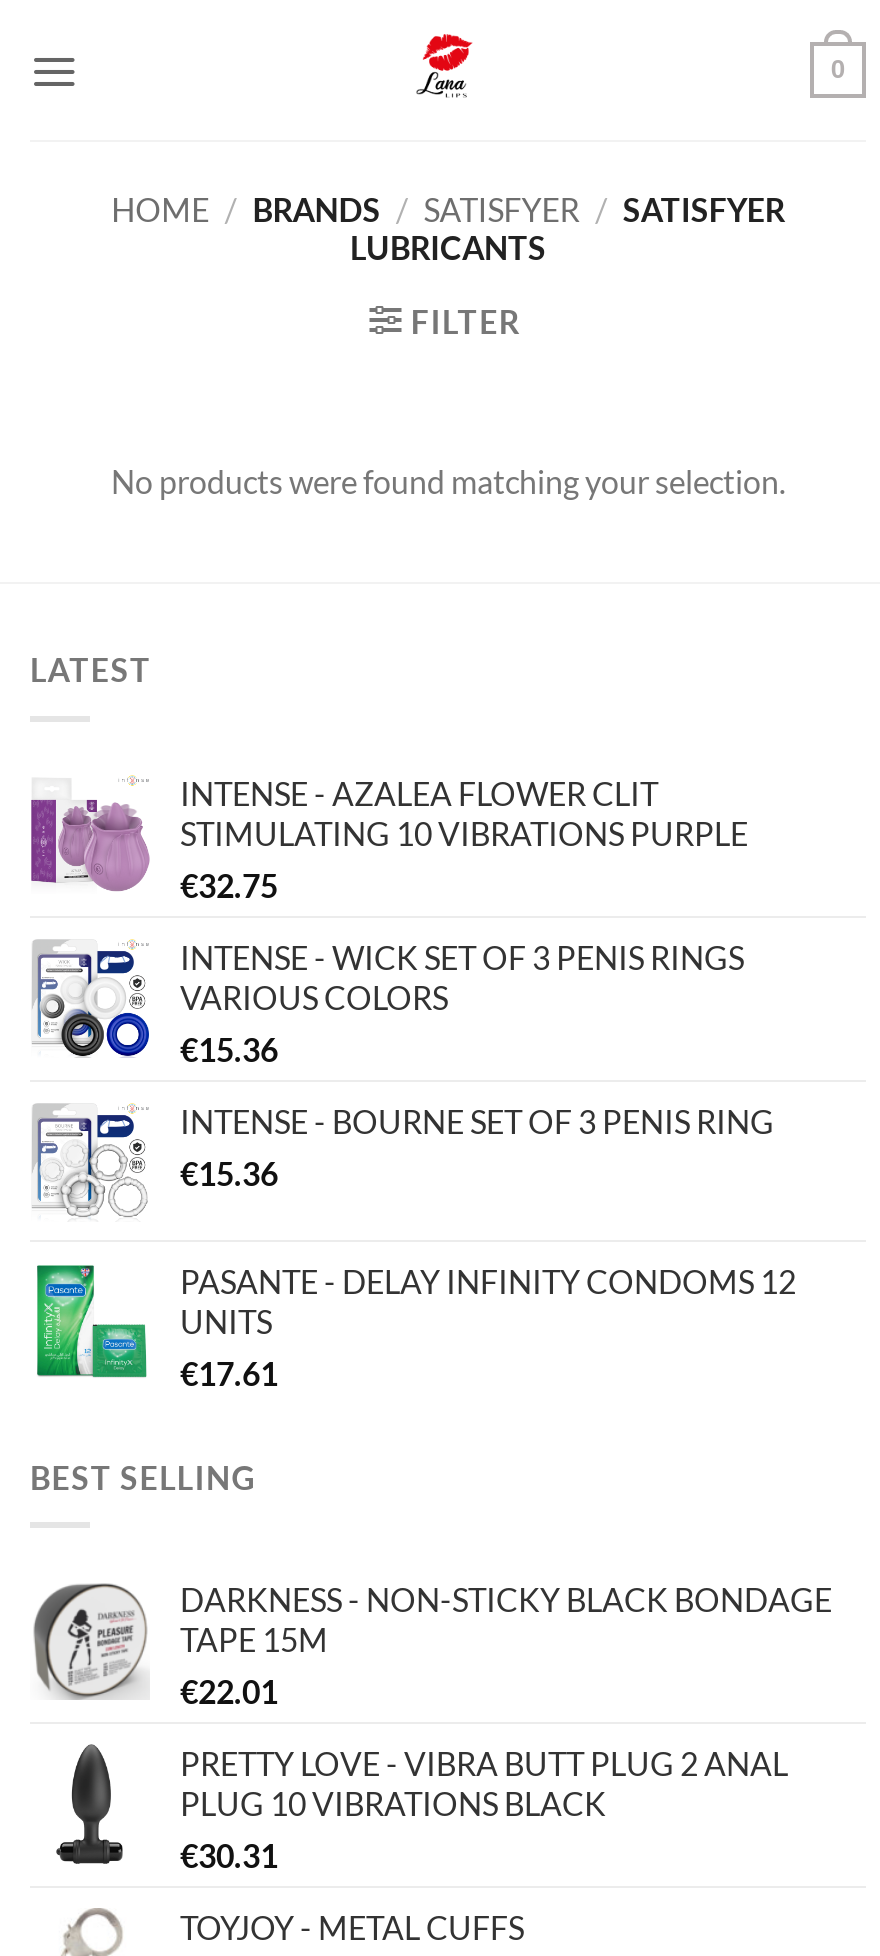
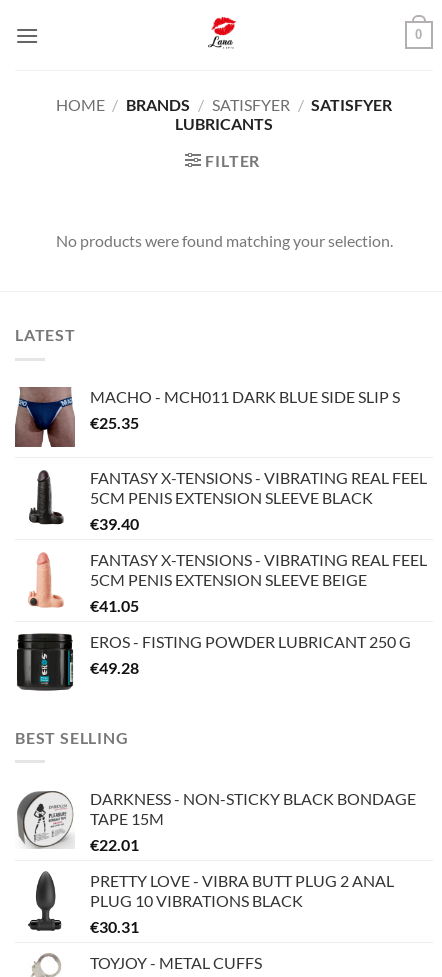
- [image]
- INTENSE - AZALEA FLOWER CLIT
- STIMULATING 10 VIBRATIONS PURPLE
- €32.75
+ [image]
+ MACHO - MCH011 DARK BLUE SIDE SLIP S
+ €25.35

- [image]
- INTENSE - WICK SET OF 3 PENIS RINGS
- VARIOUS COLORS
- €15.36
+ [image]
+ FANTASY X-TENSIONS - VIBRATING REAL FEEL
+ 5CM PENIS EXTENSION SLEEVE BLACK
+ €39.40

- [image]
- INTENSE - BOURNE SET OF 3 PENIS RING
- €15.36
+ [image]
+ FANTASY X-TENSIONS - VIBRATING REAL FEEL
+ 5CM PENIS EXTENSION SLEEVE BEIGE
+ €41.05

- [image]
- PASANTE - DELAY INFINITY CONDOMS 12
- UNITS
- €17.61
+ [image]
+ EROS - FISTING POWDER LUBRICANT 250 G
+ €49.28
